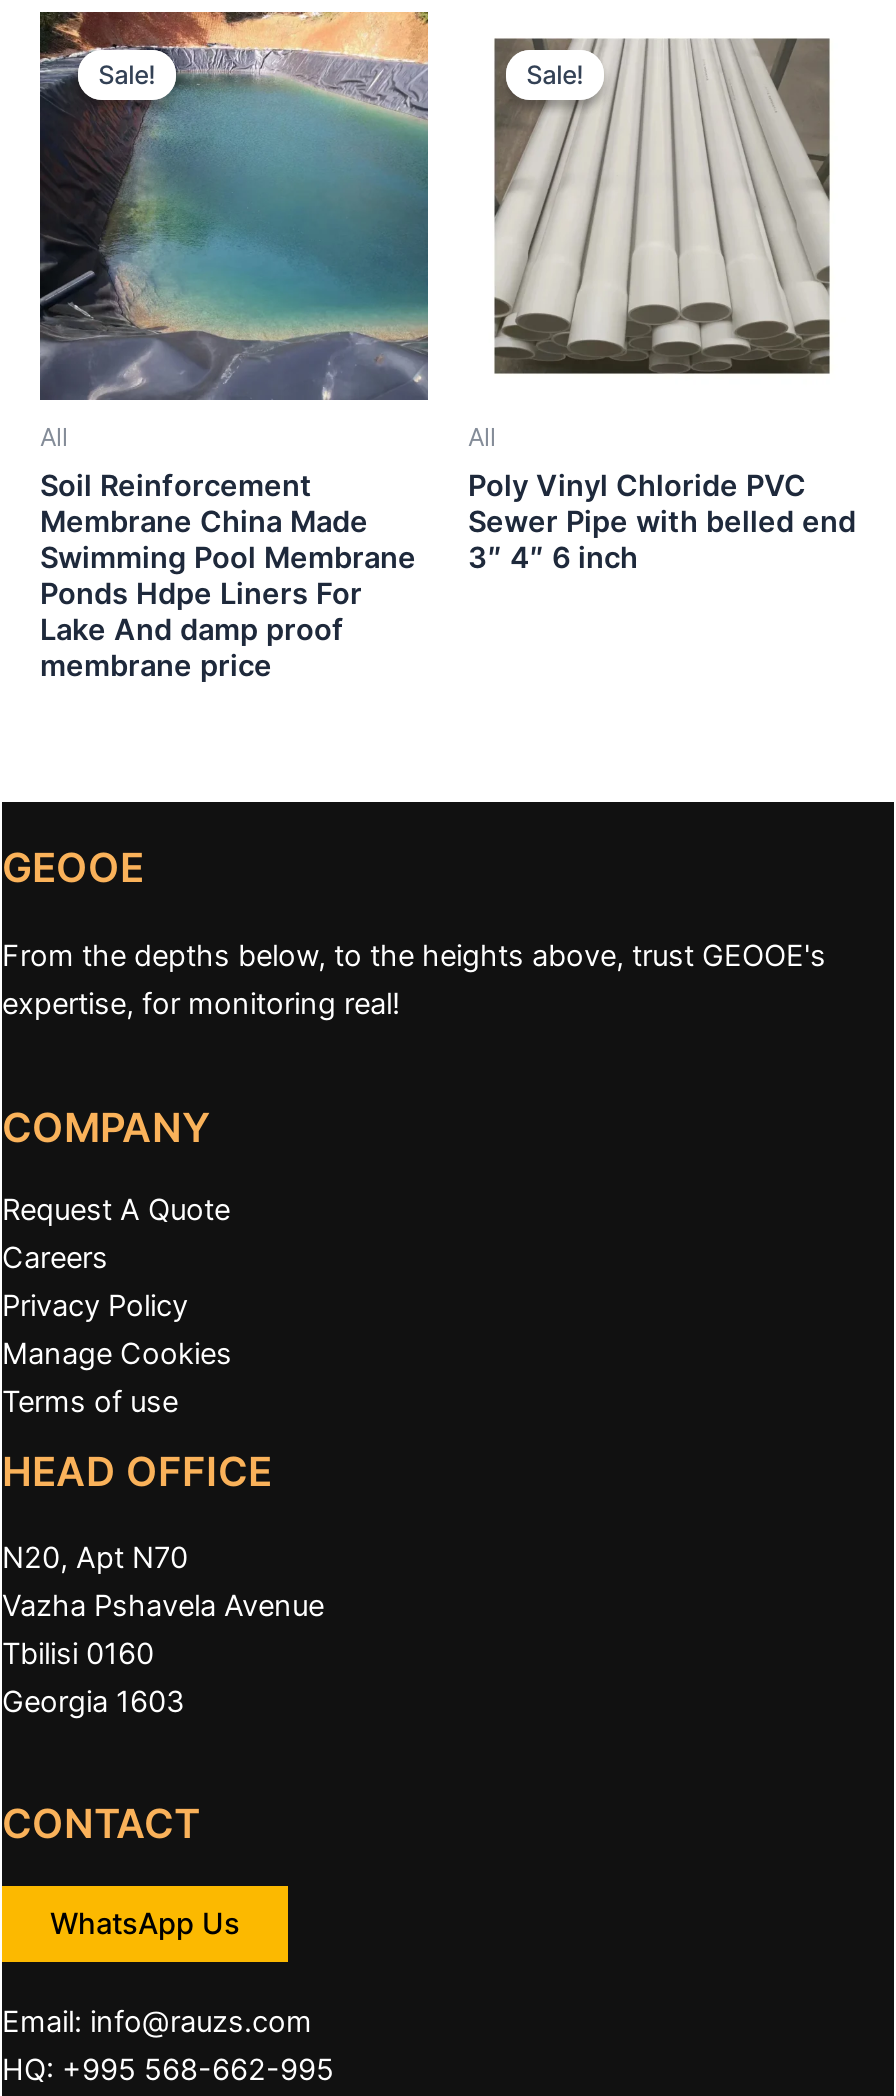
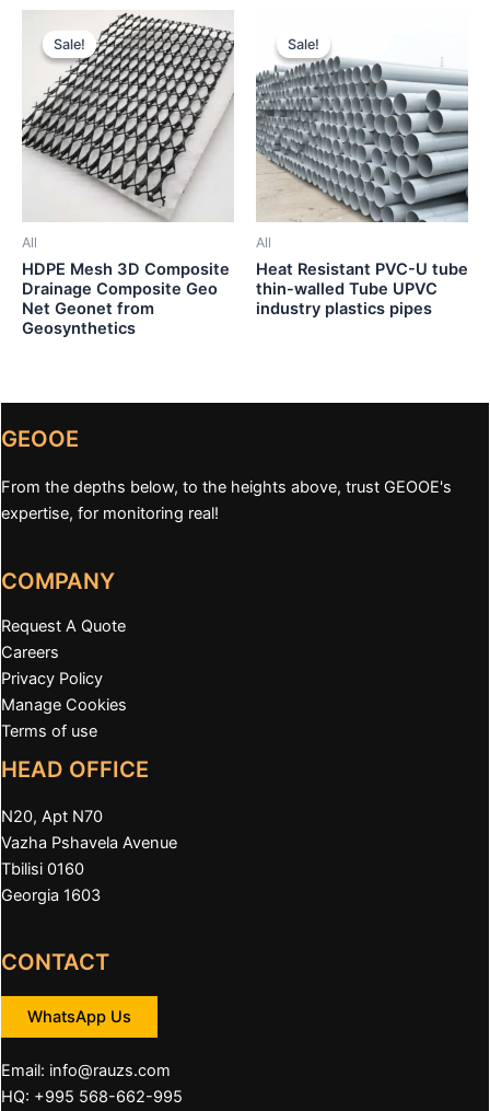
- [image]
- Soil Reinforcement
- Membrane China Made
- Swimming Pool Membrane
- Ponds Hdpe Liners For
- Lake And damp proof
- membrane price
+ [image]
+ HDPE Mesh 3D Composite
+ Drainage Composite Geo
+ Net Geonet from
+ Geosynthetics

- [image]
- Poly Vinyl Chloride PVC
- Sewer Pipe with belled end
- 3″ 4″ 6 inch
+ [image]
+ Heat Resistant PVC-U tube
+ thin-walled Tube UPVC
+ industry plastics pipes
